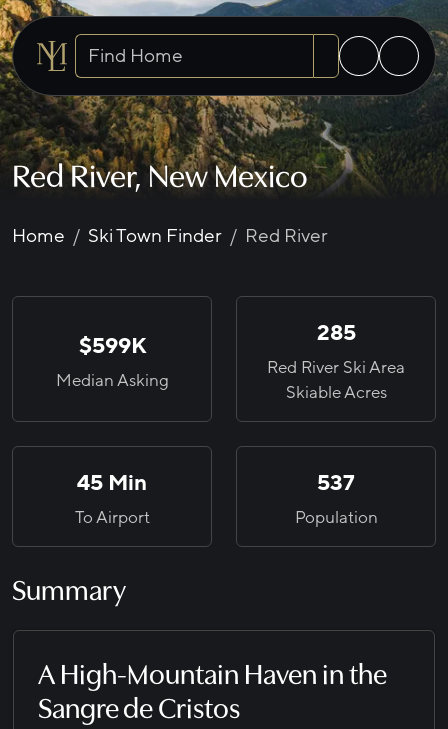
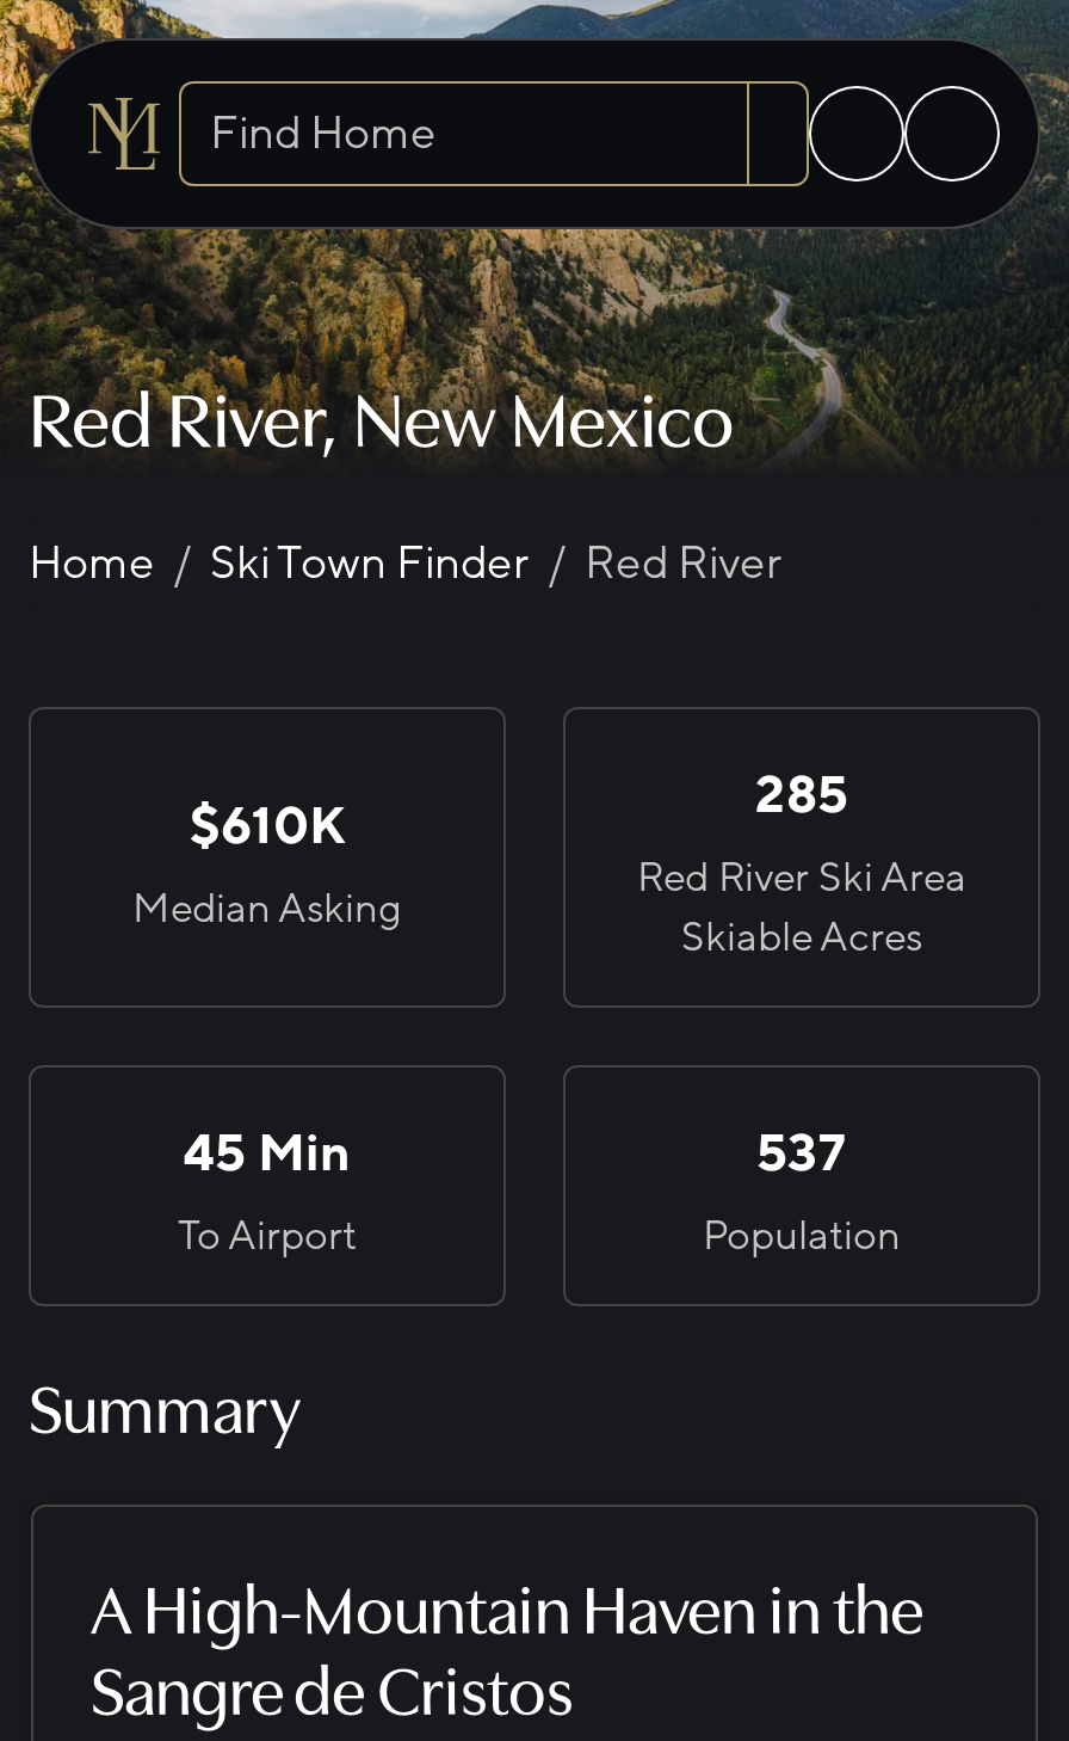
- $599K
+ $610K
